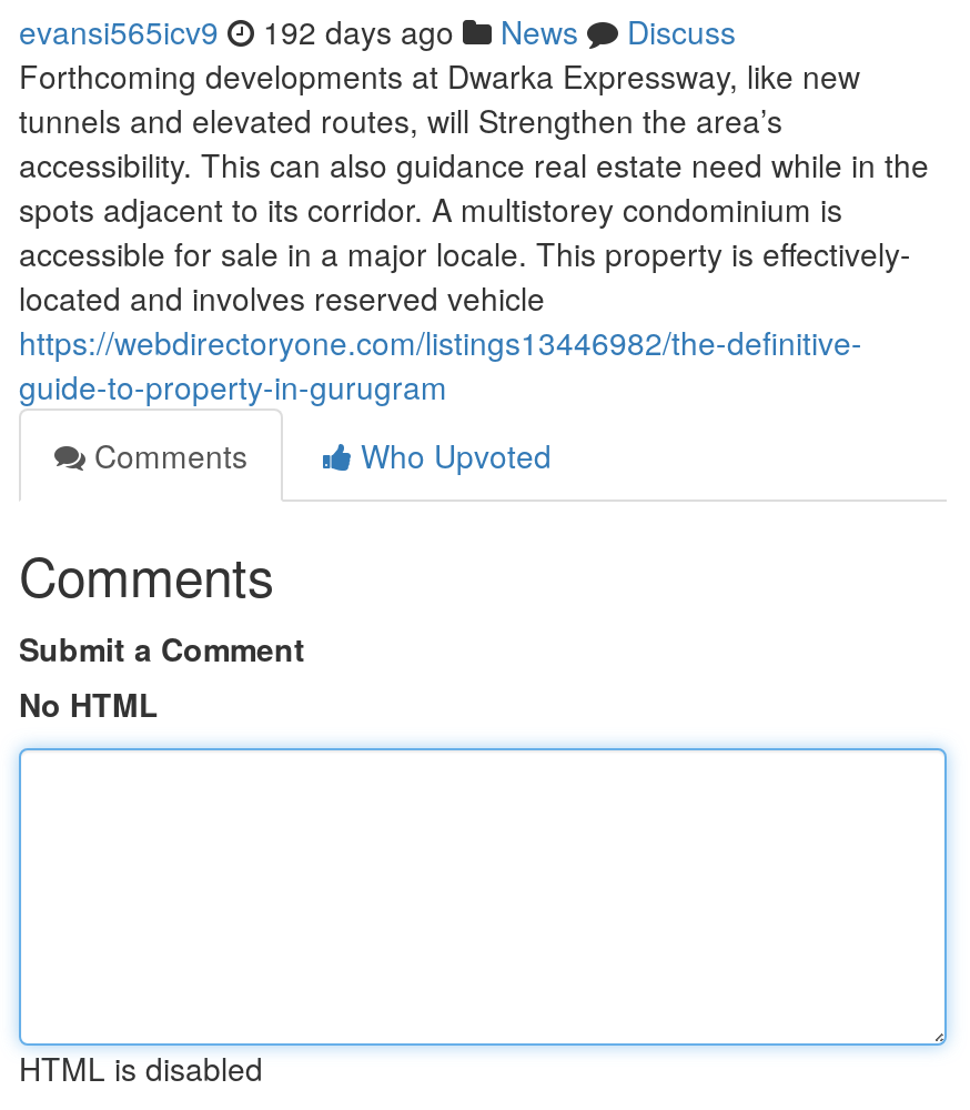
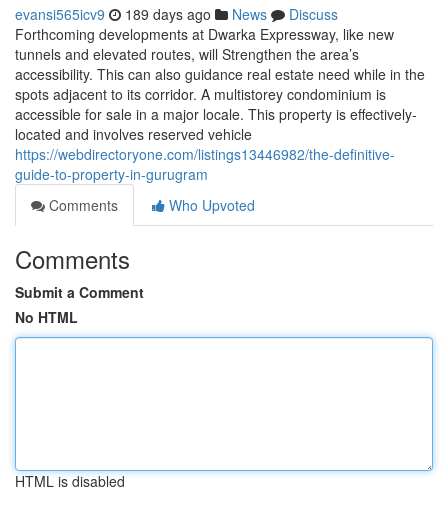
- evansi565icv9 192 days ago News Discuss
+ evansi565icv9 189 days ago News Discuss
